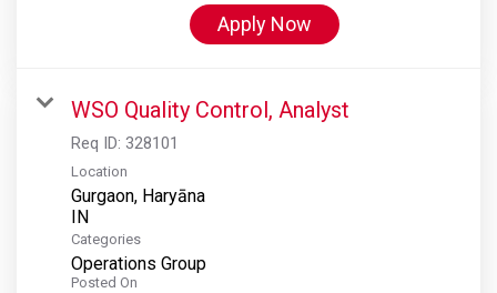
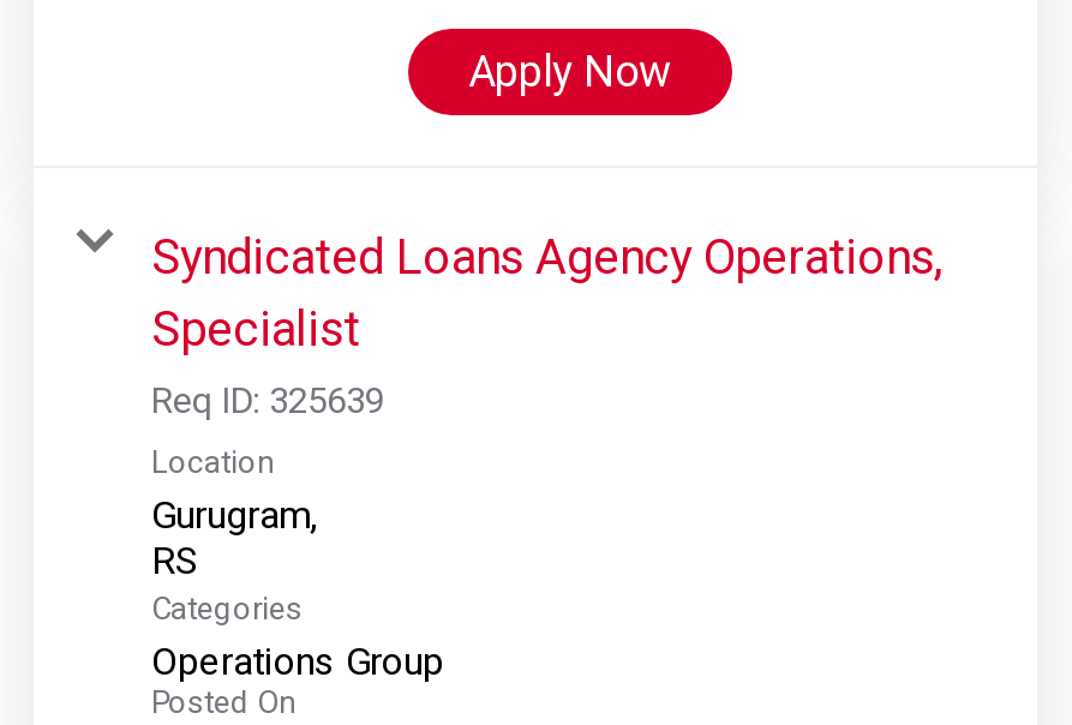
- WSO Quality Control, Analyst
- Req ID: 328101
+ Syndicated Loans Agency Operations,
+ Specialist
+ Req ID: 325639

- Gurgaon, Haryāna
+ Gurugram,
